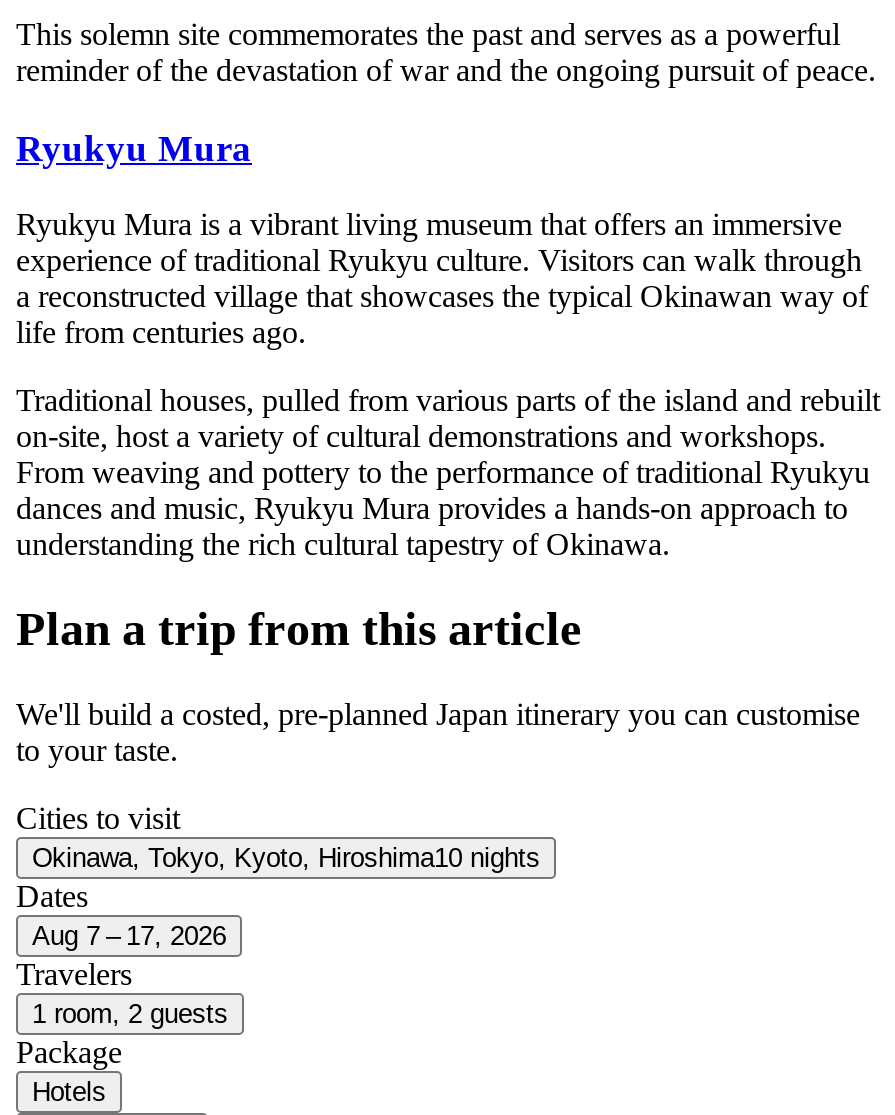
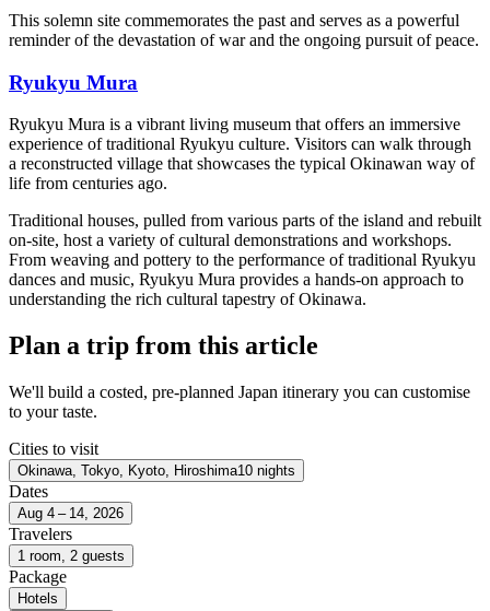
- Aug 7 – 17, 2026
+ Aug 4 – 14, 2026
